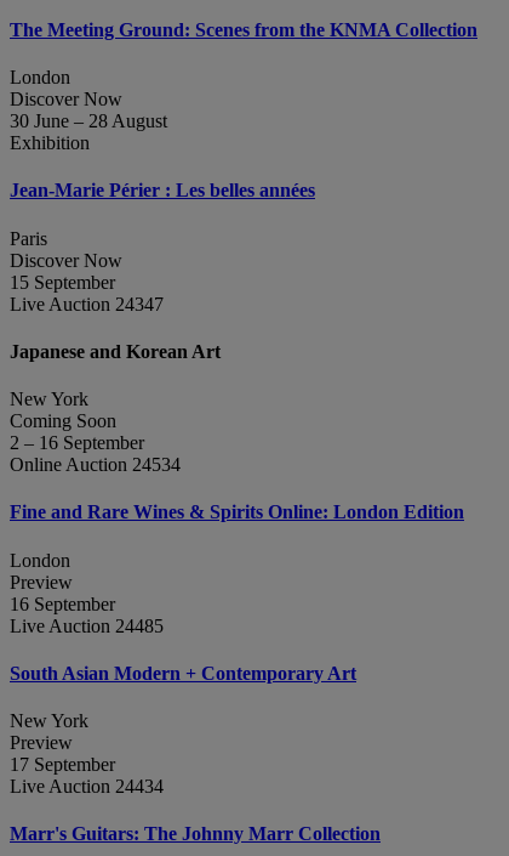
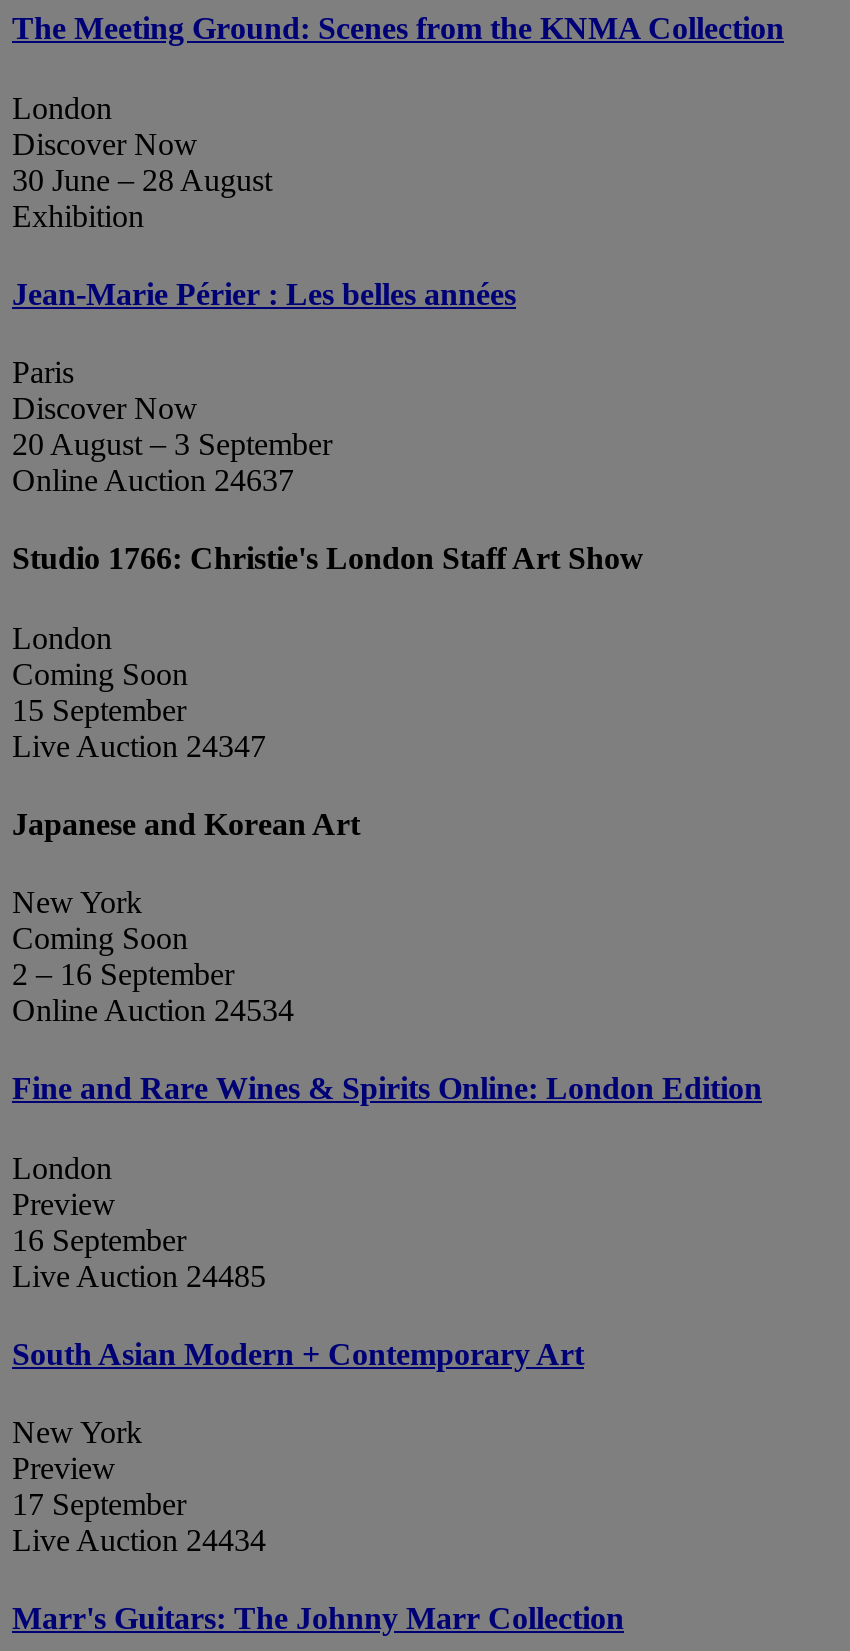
+ 20 August – 3 September
+ Online Auction 24637
+ Studio 1766: Christie's London Staff Art Show
+ London
+ Coming Soon
